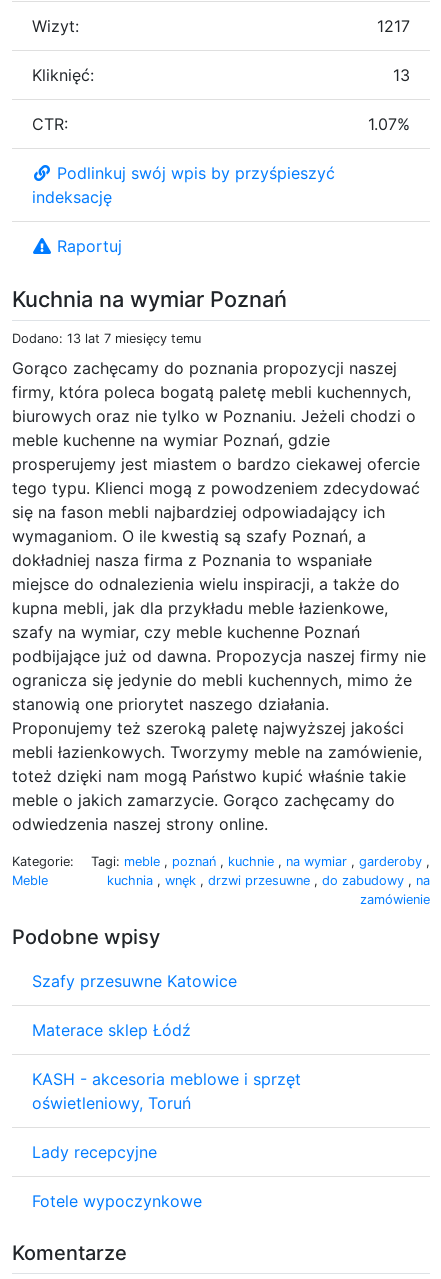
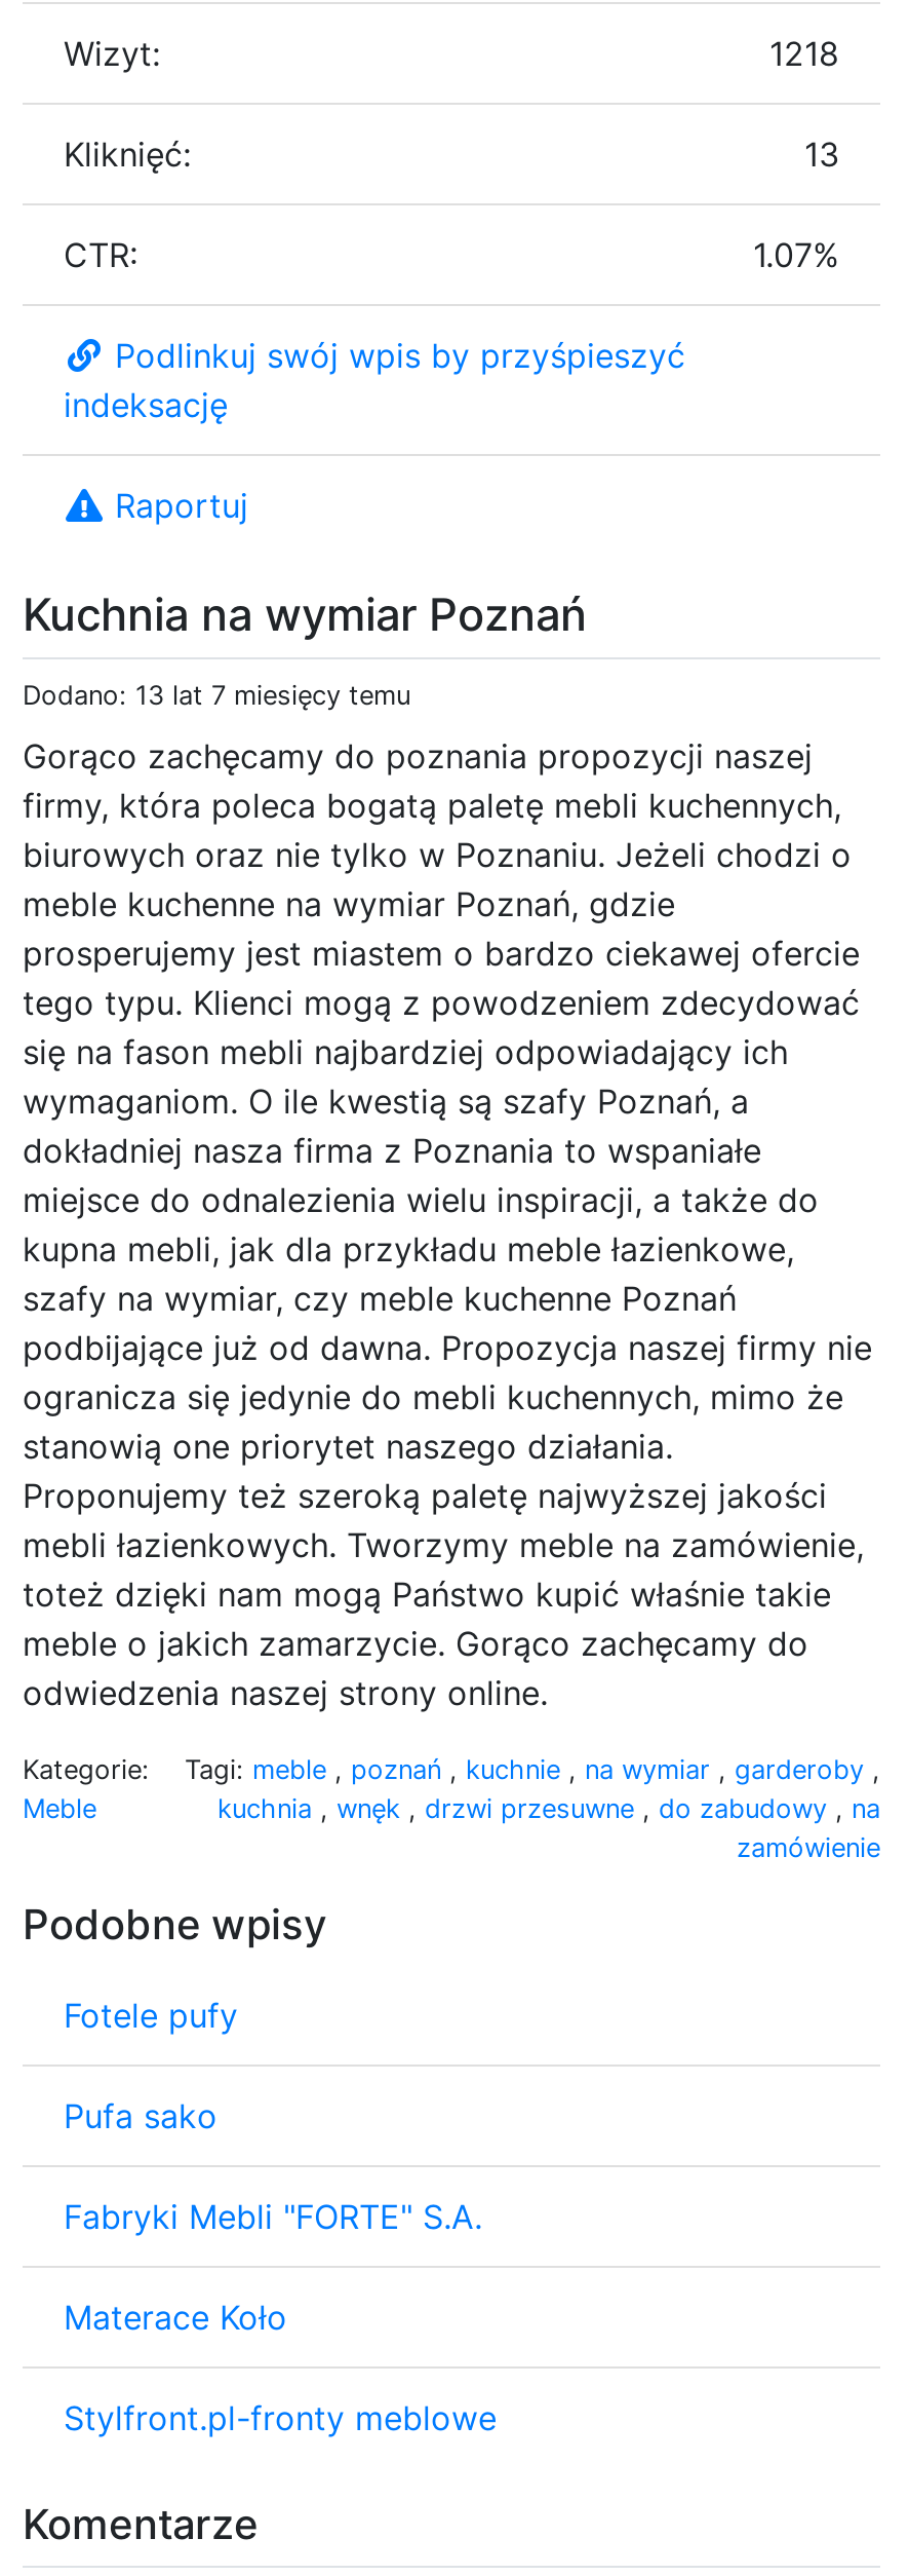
- 1217
+ 1218

- Szafy przesuwne Katowice
+ Fotele pufy

- Materace sklep Łódź
+ Pufa sako

- KASH - akcesoria meblowe i sprzęt
- oświetleniowy, Toruń
+ Fabryki Mebli "FORTE" S.A.

- Lady recepcyjne
+ Materace Koło

- Fotele wypoczynkowe
+ Stylfront.pl-fronty meblowe
